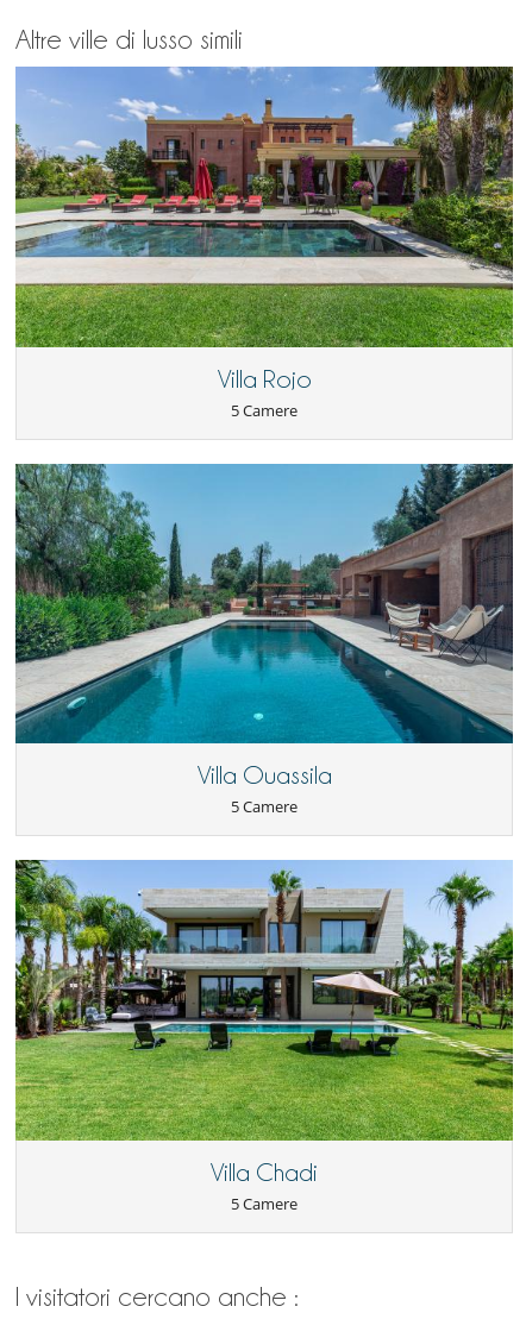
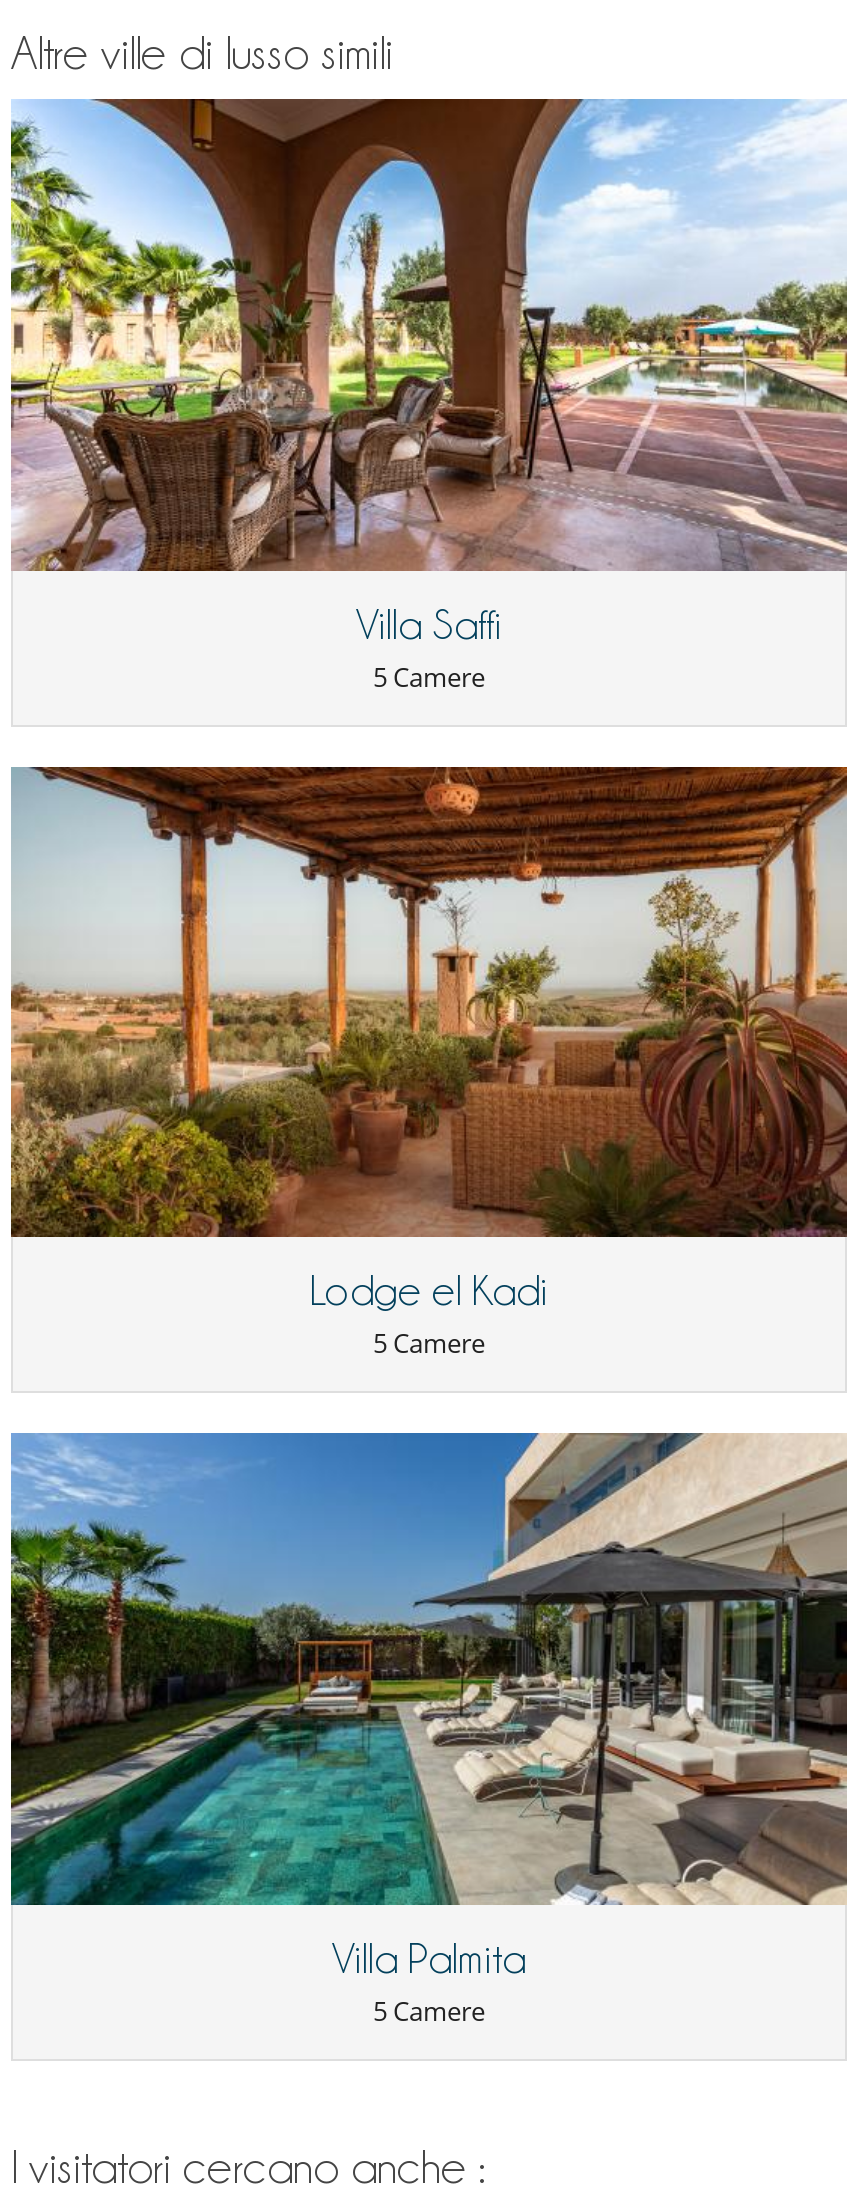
- [image]
- Villa Rojo
+ [image]
+ Villa Saffi

- [image]
- Villa Ouassila
+ [image]
+ Lodge el Kadi

- [image]
- Villa Chadi
+ [image]
+ Villa Palmita
